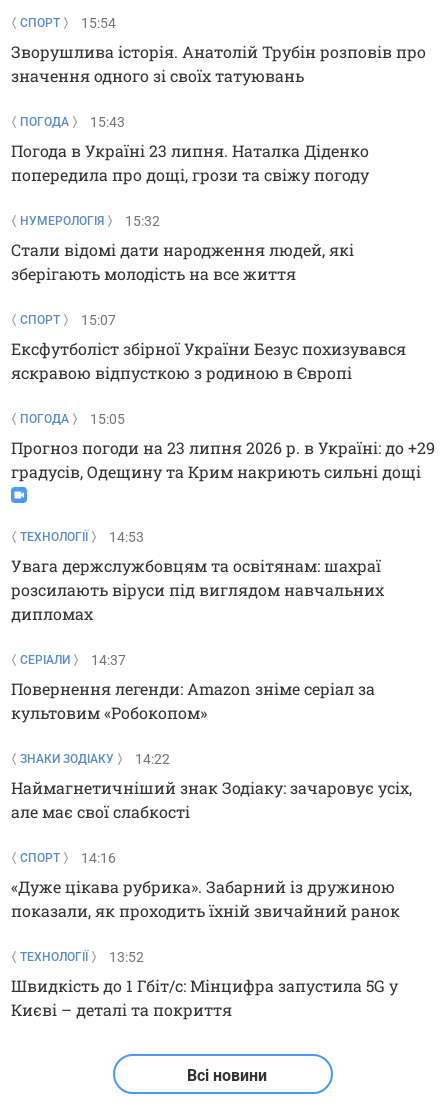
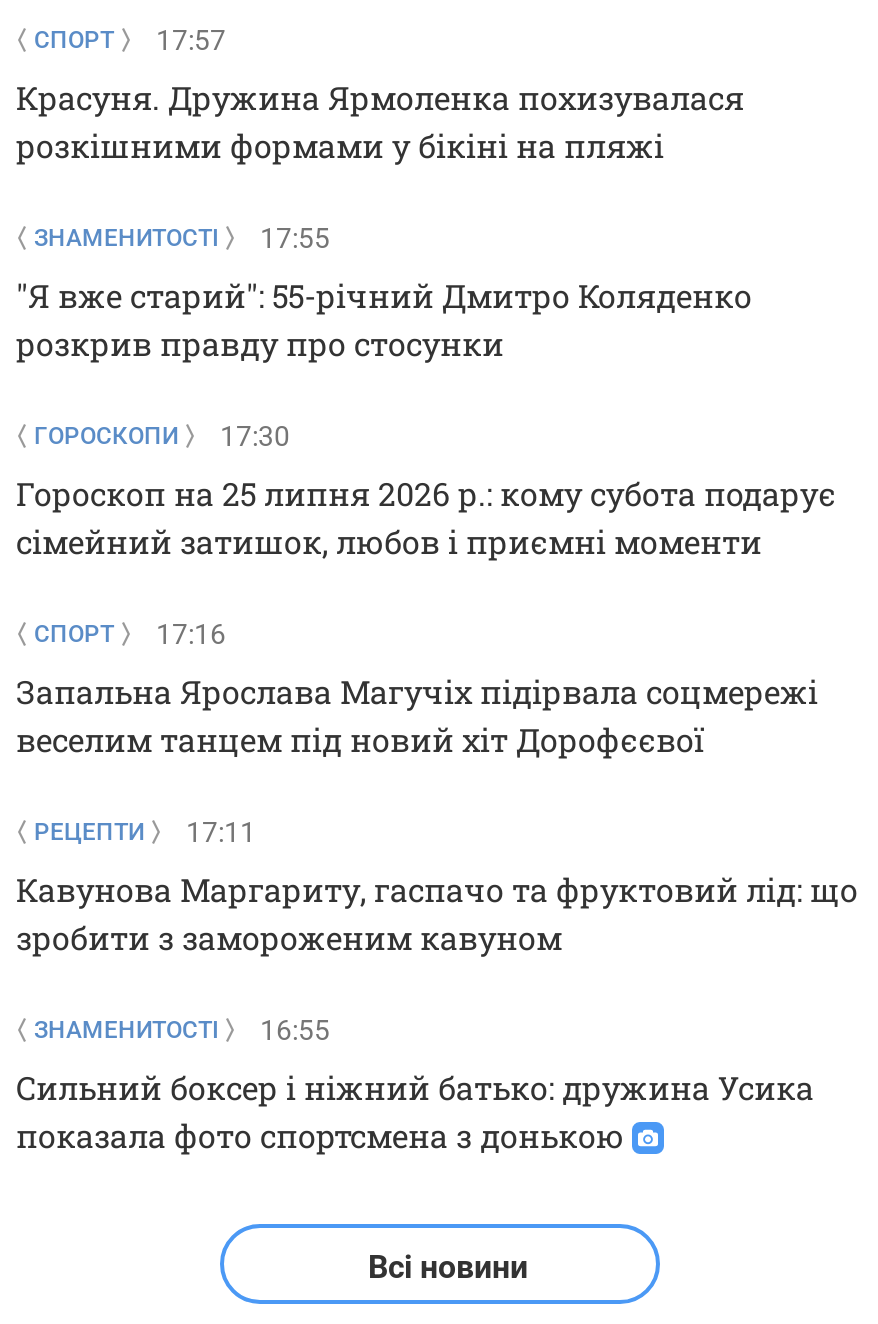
- СПОРТ 15:54
+ СПОРТ 17:57

- Зворушлива історія. Анатолій Трубін розповів про
- значення одного зі своїх татуювань
+ Красуня. Дружина Ярмоленка похизувалася
+ розкішними формами у бікіні на пляжі

- ПОГОДА
- 15:43
+ ЗНАМЕНИТОСТІ
+ 17:55

- Погода в Україні 23 липня. Наталка Діденко
- попередила про дощі, грози та свіжу погоду
+ "Я вже старий": 55-річний Дмитро Коляденко
+ розкрив правду про стосунки

- НУМЕРОЛОГІЯ
- 15:32
+ ГОРОСКОПИ
+ 17:30

- Стали відомі дати народження людей, які
- зберігають молодість на все життя
+ Гороскоп на 25 липня 2026 р.: кому субота подарує
+ сімейний затишок, любов і приємні моменти

- 15:07
- Ексфутболіст збірної України Безус похизувався
- яскравою відпусткою з родиною в Європі
- ПОГОДА
- 15:05
- Прогноз погоди на 23 липня 2026 р. в Україні: до +29
- градусів, Одещину та Крим накриють сильні дощі
- ТЕХНОЛОГІЇ
- 14:53
- Увага держслужбовцям та освітянам: шахраї
- розсилають віруси під виглядом навчальних
- дипломах
- СЕРІАЛИ
- 14:37
- Повернення легенди: Amazon зніме серіал за
- культовим «Робокопом»
- ЗНАКИ ЗОДІАКУ
- 14:22
- Наймагнетичніший знак Зодіаку: зачаровує усіх,
- але має свої слабкості
- СПОРТ
- 14:16
- «Дуже цікава рубрика». Забарний із дружиною
- показали, як проходить їхній звичайний ранок
- ТЕХНОЛОГІЇ
- 13:52
- Швидкість до 1 Гбіт/с: Мінцифра запустила 5G у
- Києві – деталі та покриття
+ 17:16
+ Запальна Ярослава Магучіх підірвала соцмережі
+ веселим танцем під новий хіт Дорофєєвої
+ РЕЦЕПТИ
+ 17:11
+ Кавунова Маргариту, гаспачо та фруктовий лід: що
+ зробити з замороженим кавуном
+ ЗНАМЕНИТОСТІ
+ 16:55
+ Сильний боксер і ніжний батько: дружина Усика
+ показала фото спортсмена з донькою
